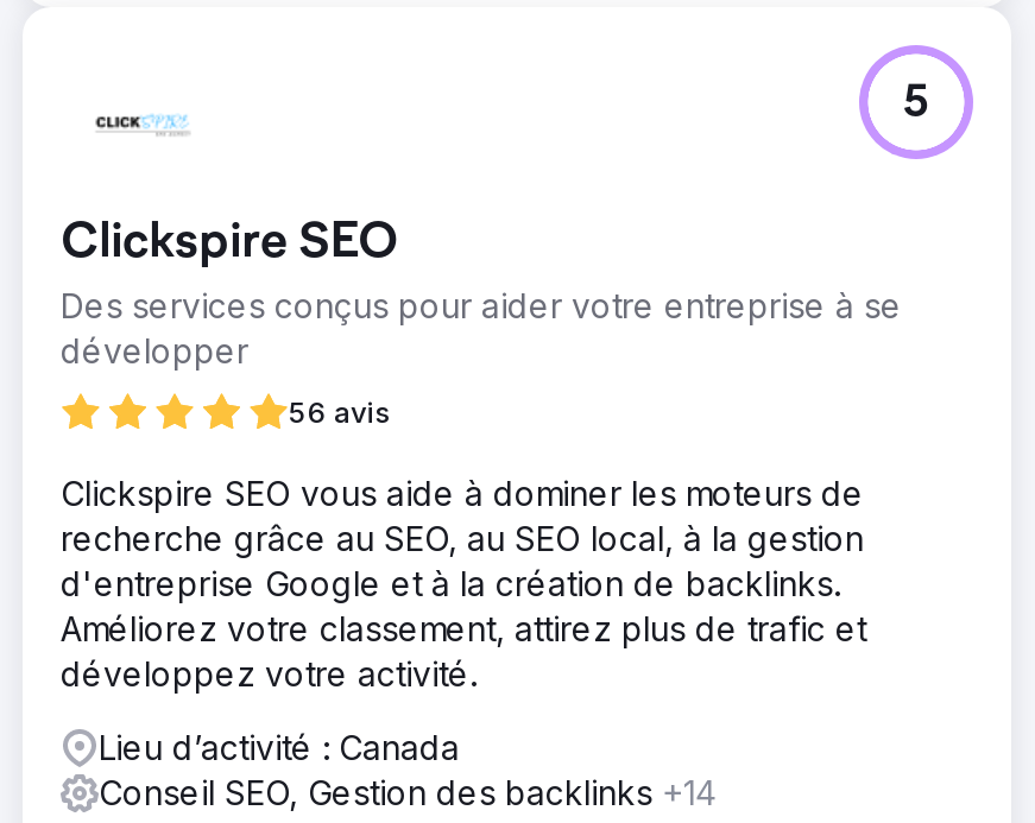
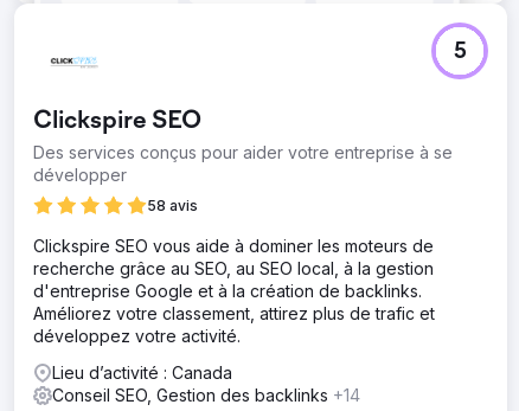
- 56 avis
+ 58 avis
